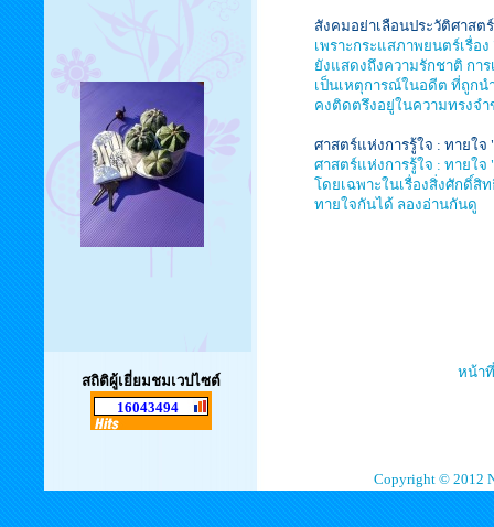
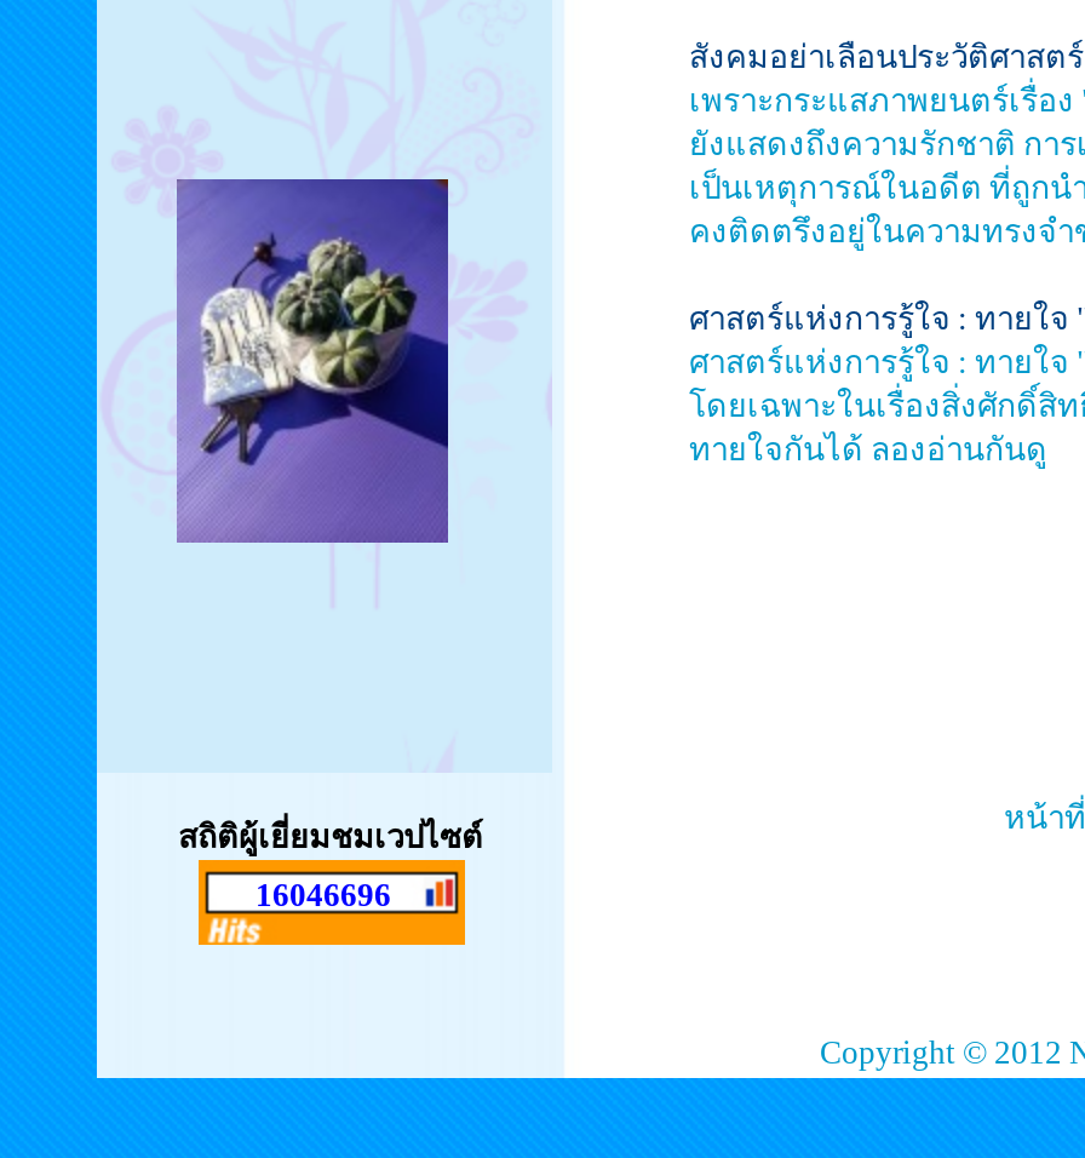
- 16043494
+ 16046696
